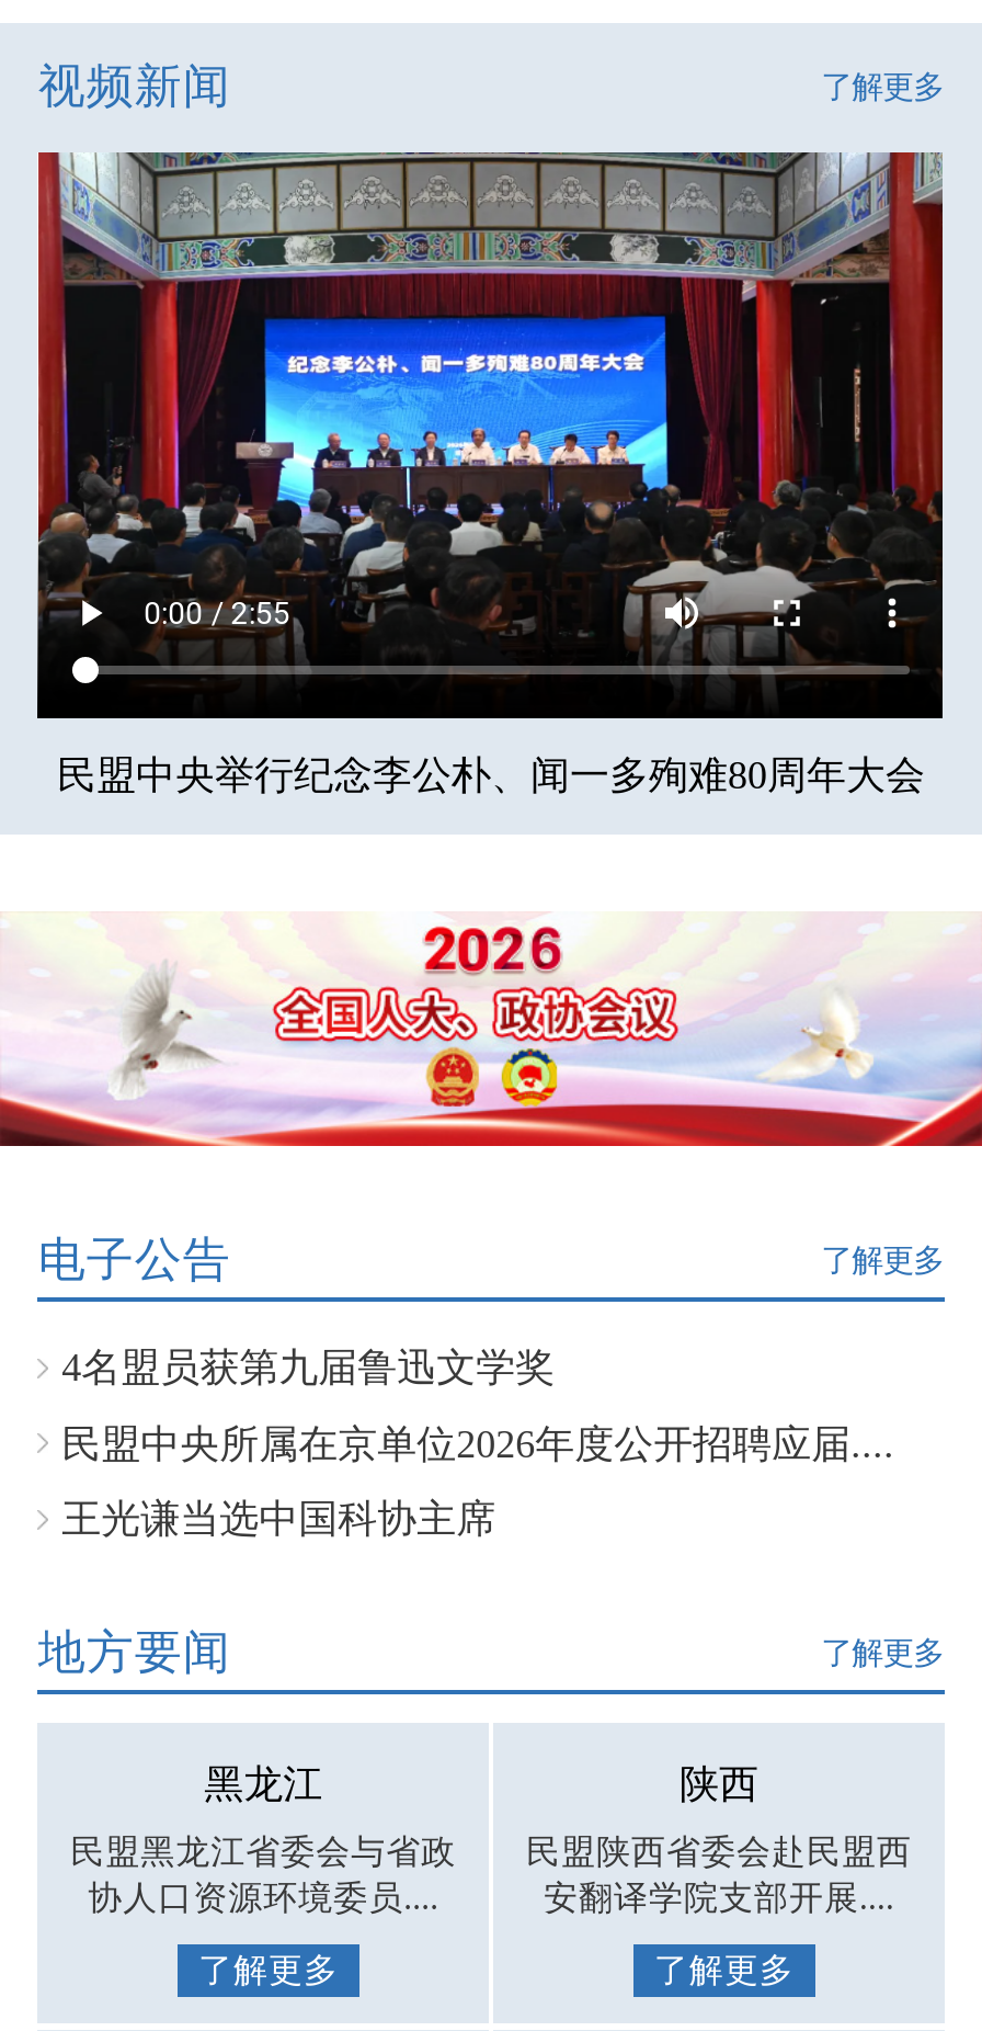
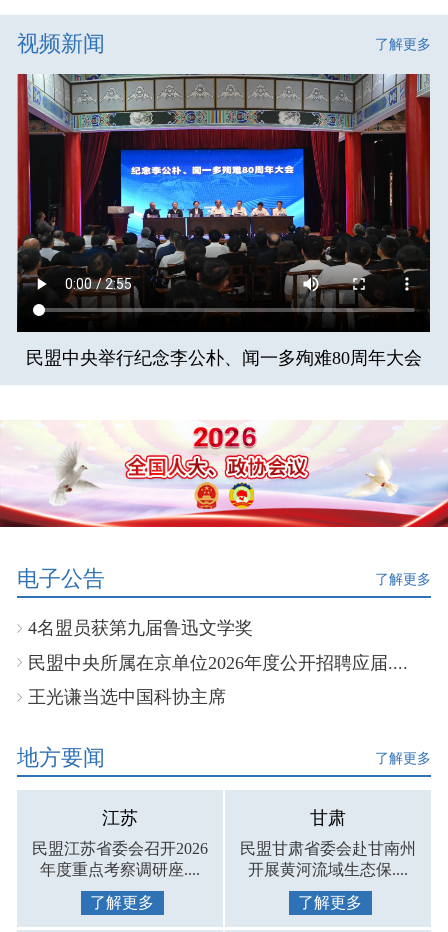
- 黑龙江
+ 江苏

- 陕西
+ 甘肃

- 民盟黑龙江省委会与省政
- 协人口资源环境委员....
+ 民盟江苏省委会召开2026
+ 年度重点考察调研座....

- 民盟陕西省委会赴民盟西
- 安翻译学院支部开展....
+ 民盟甘肃省委会赴甘南州
+ 开展黄河流域生态保....
